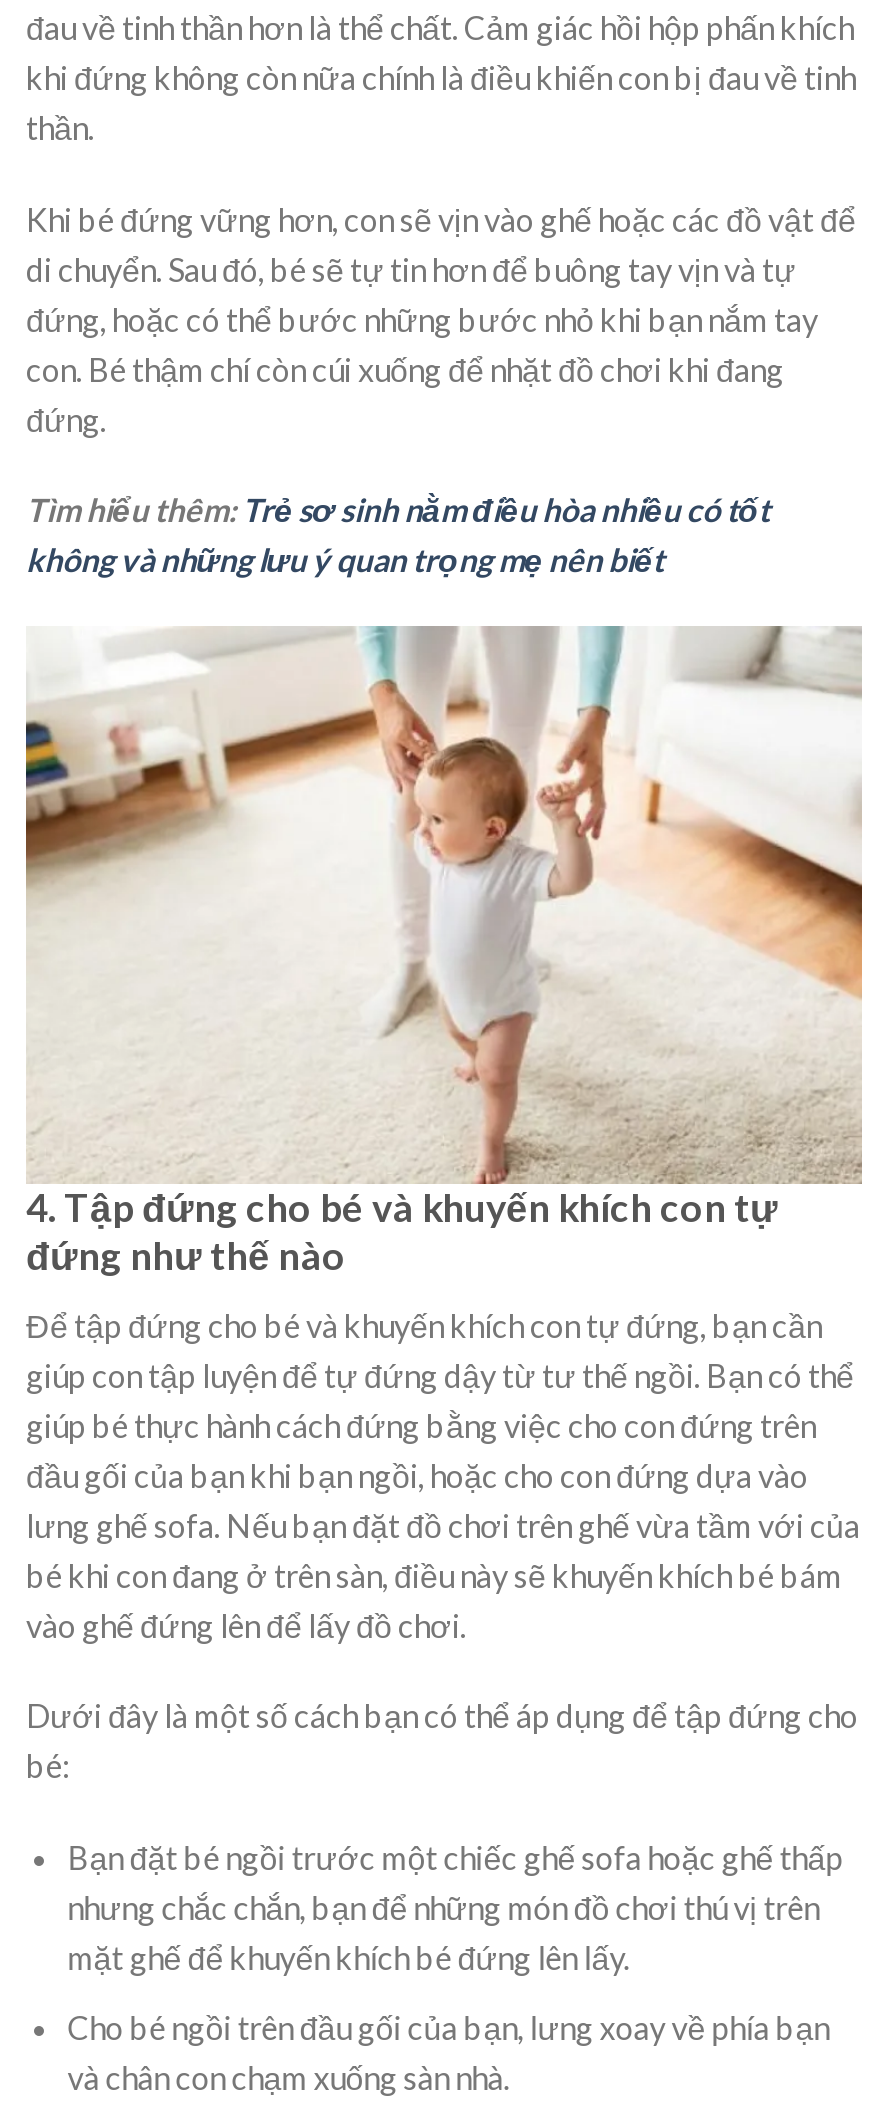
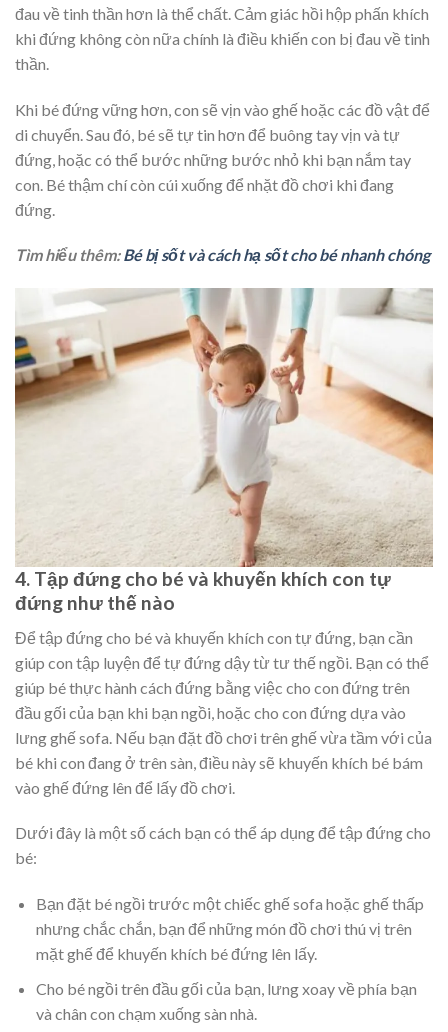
- Tìm hiểu thêm: Trẻ sơ sinh nằm điều hòa nhiều có tốt
- không và những lưu ý quan trọng mẹ nên biết
+ Tìm hiểu thêm:Bé bị sốt và cách hạ sốt cho bé nhanh chóng
